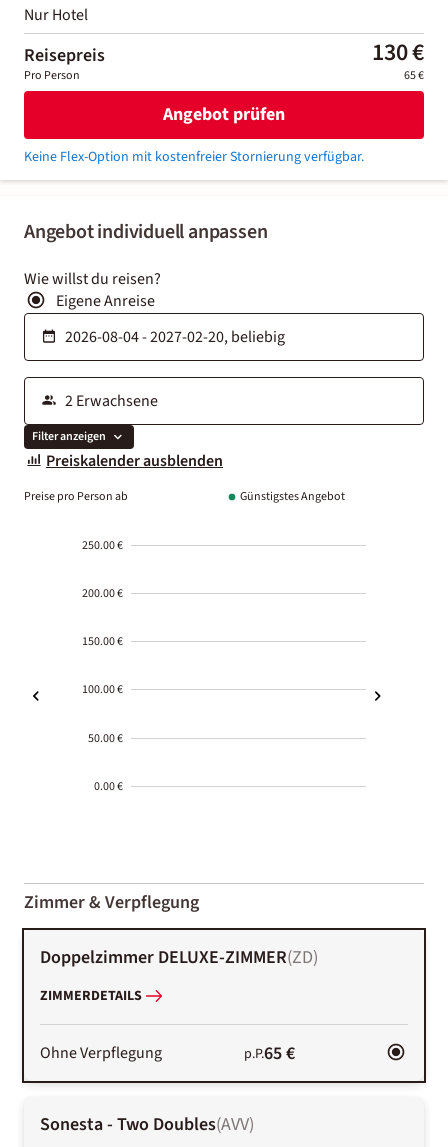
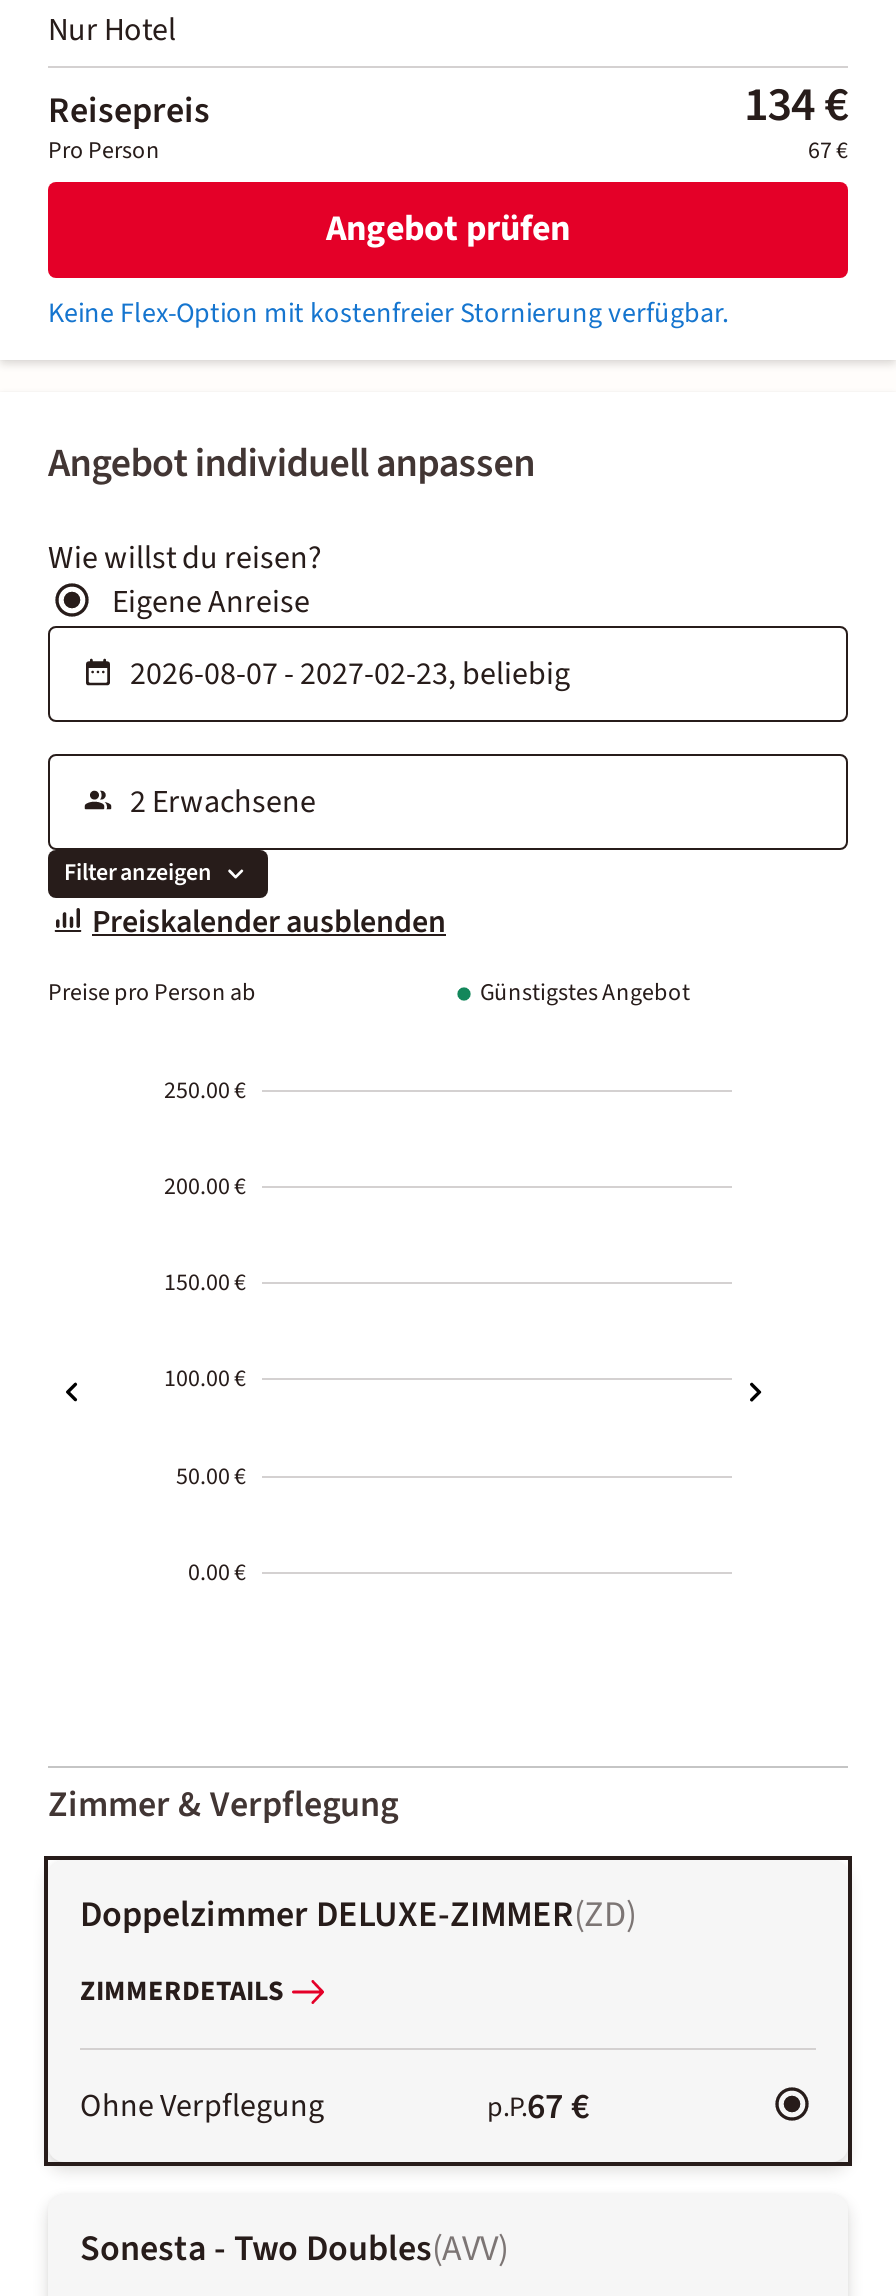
- 130 €
+ 134 €

- 65 €
+ 67 €

- p.P.65 €
+ p.P.67 €
